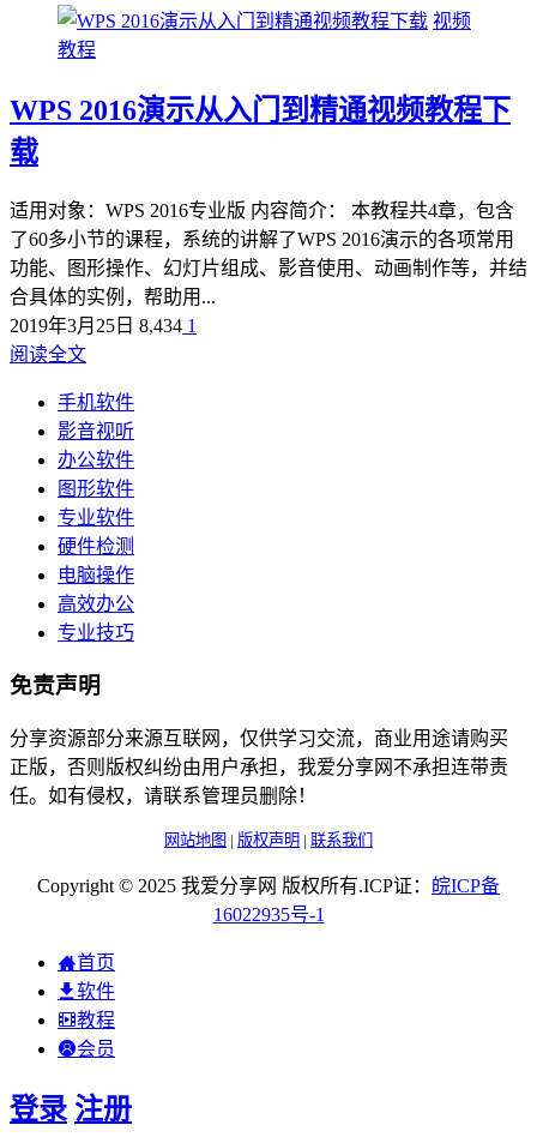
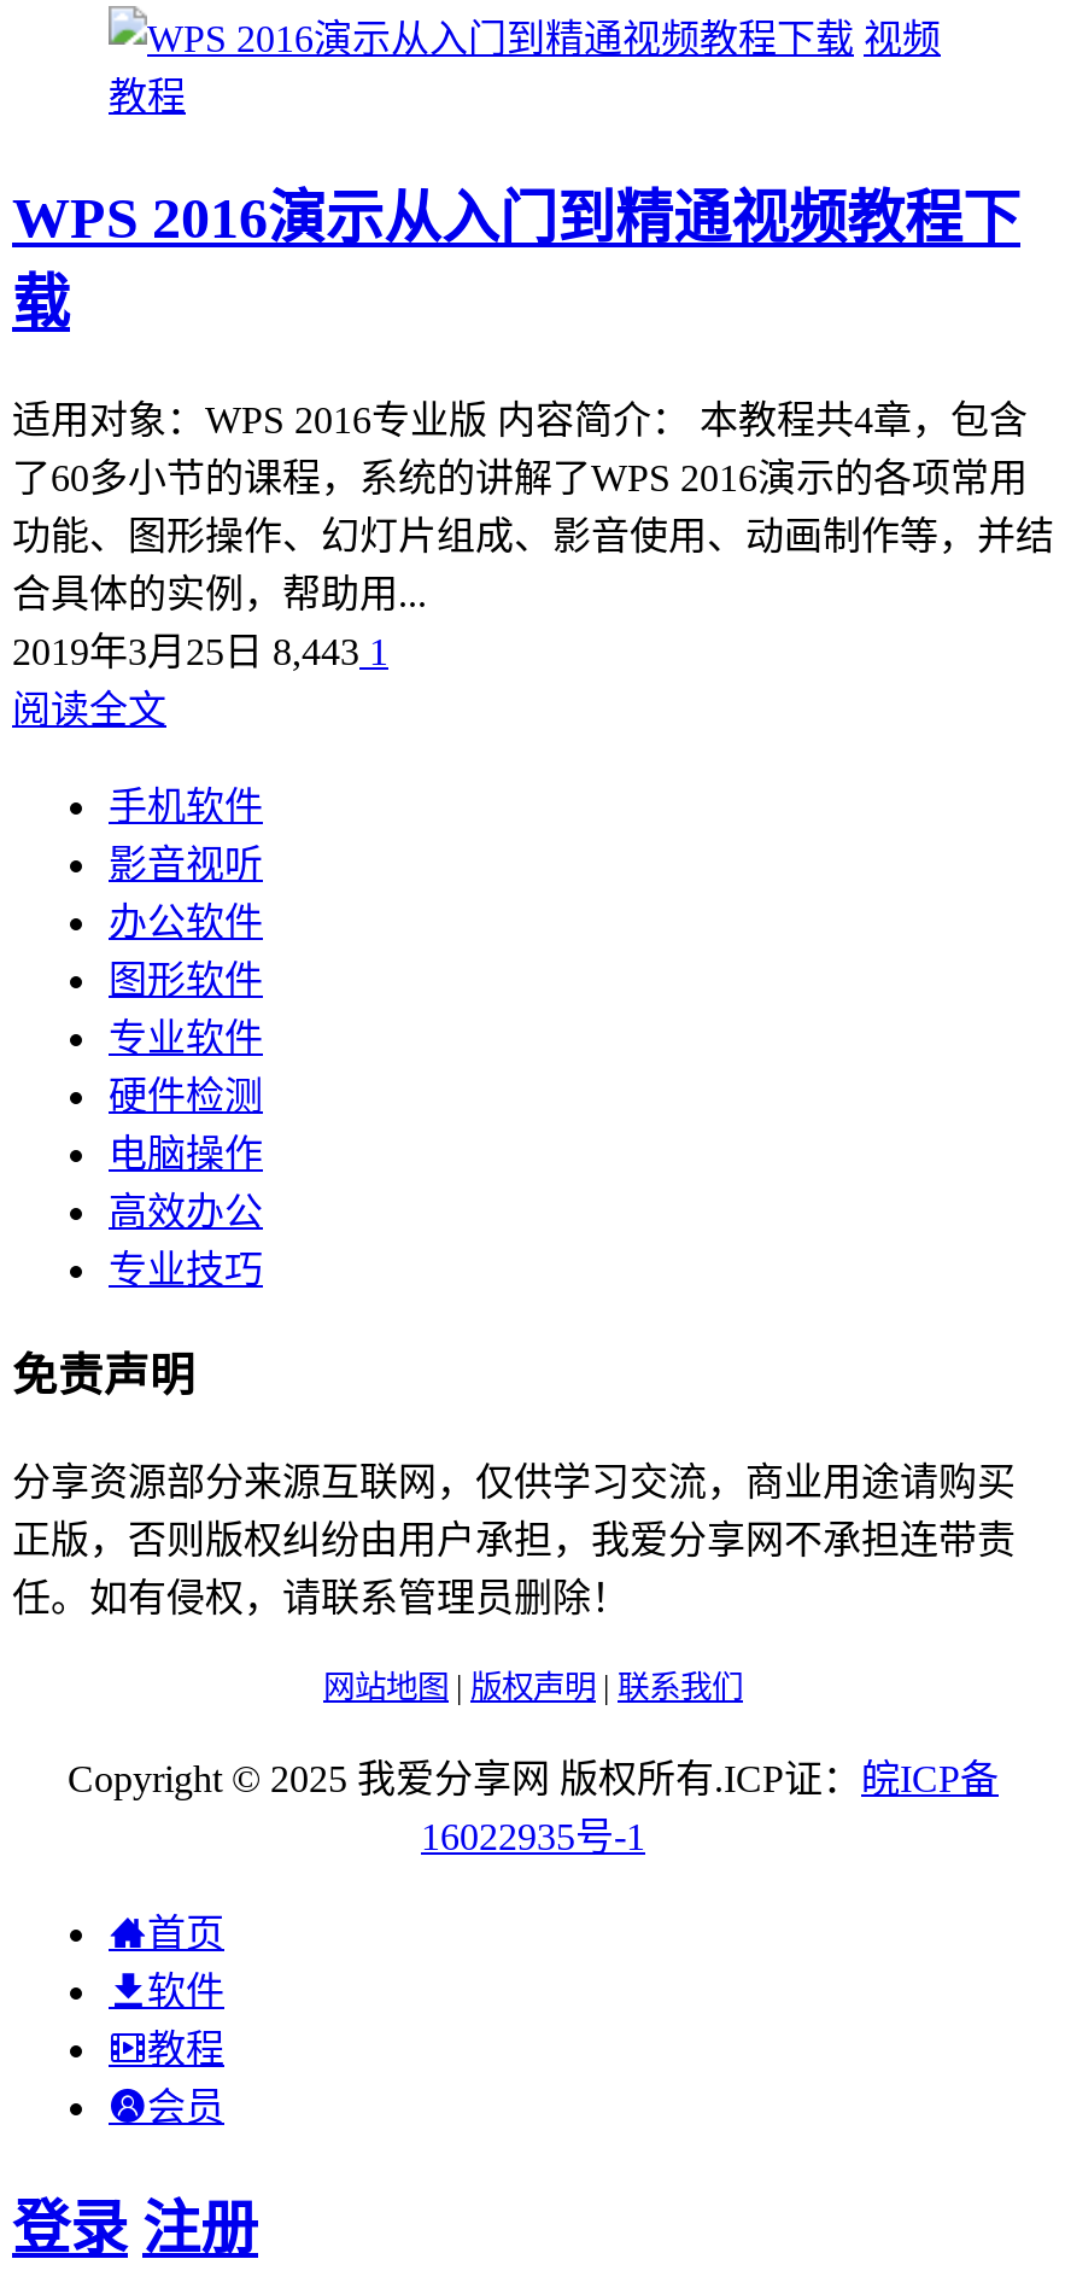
- 2019年3月25日8,434 1
+ 2019年3月25日8,443 1
